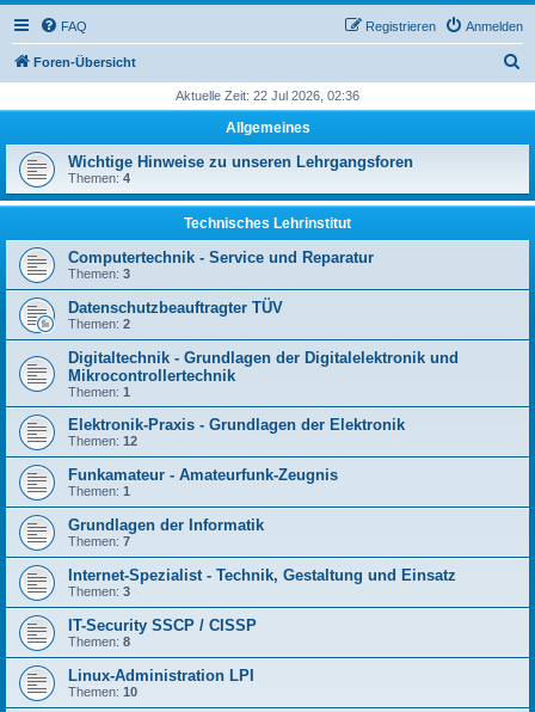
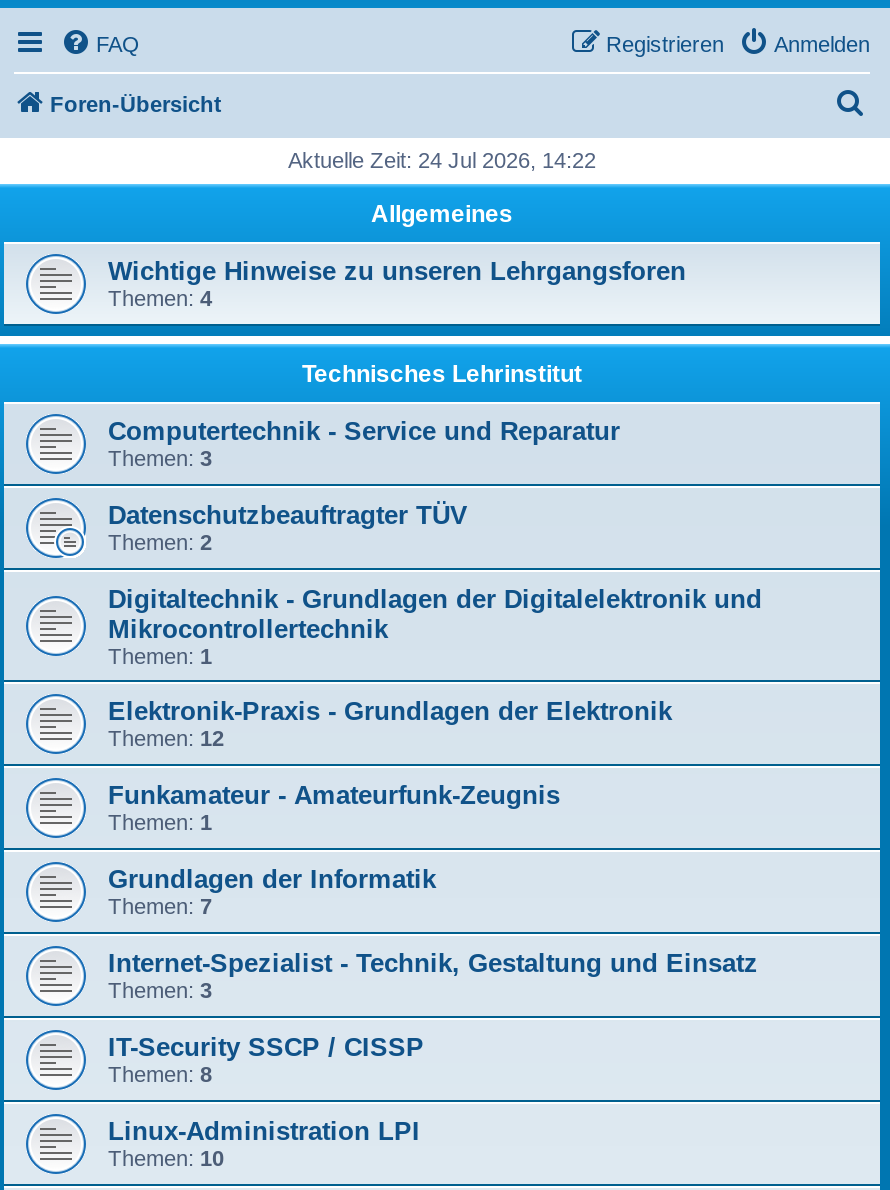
- Aktuelle Zeit: 22 Jul 2026, 02:36
+ Aktuelle Zeit: 24 Jul 2026, 14:22
